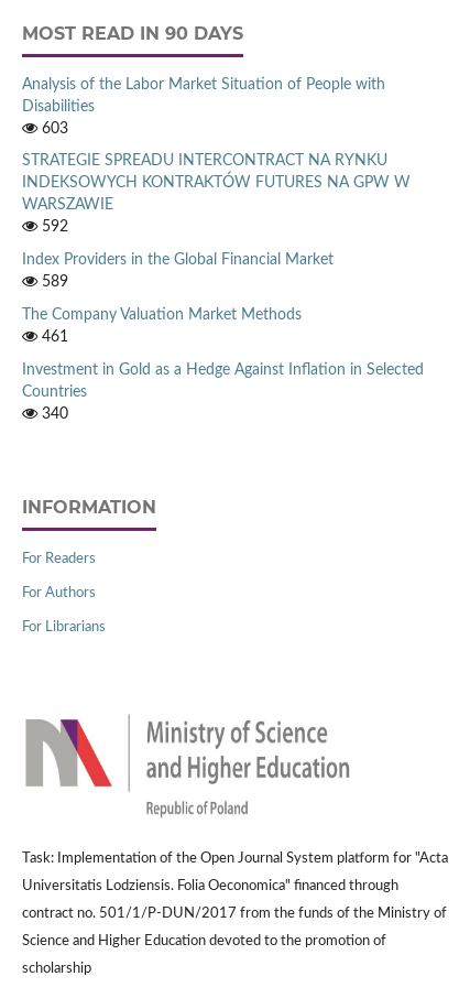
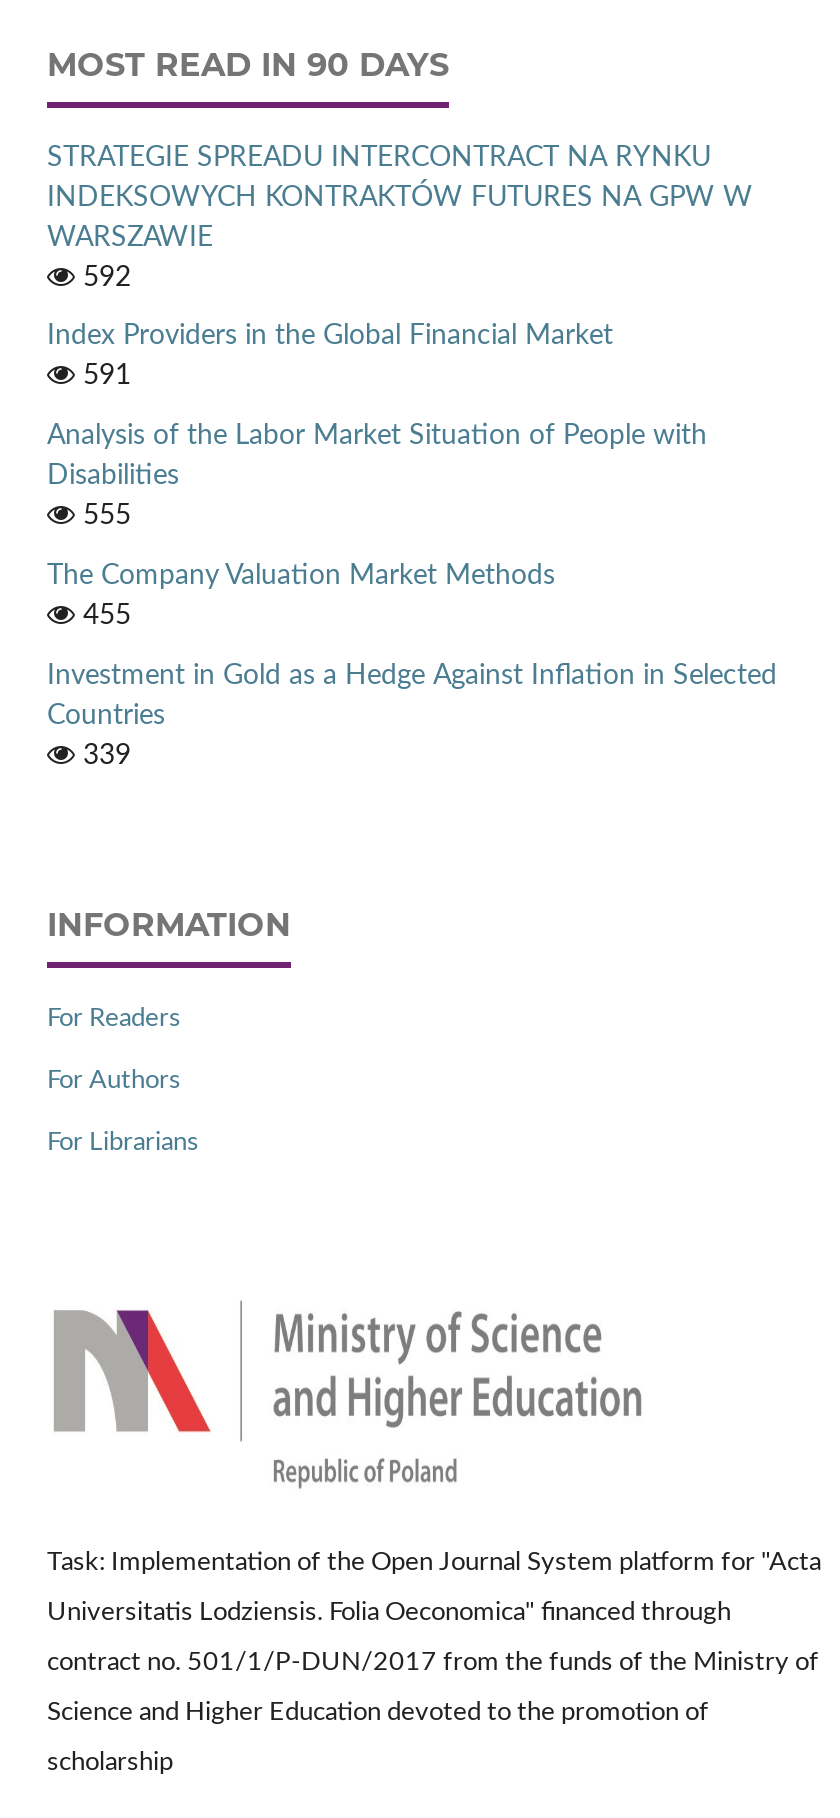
moved down: Analysis of the Labor Market Situation of People with | Disabilities

- 603

moved up: STRATEGIE SPREADU INTERCONTRACT NA RYNKU | INDEKSOWYCH KONTRAKTÓW FUTURES NA GPW W | WARSZAWIE | 592 | Index Providers in the Global Financial Market

- 589
+ 591
+ 555

- 461
+ 455

- 340
+ 339
